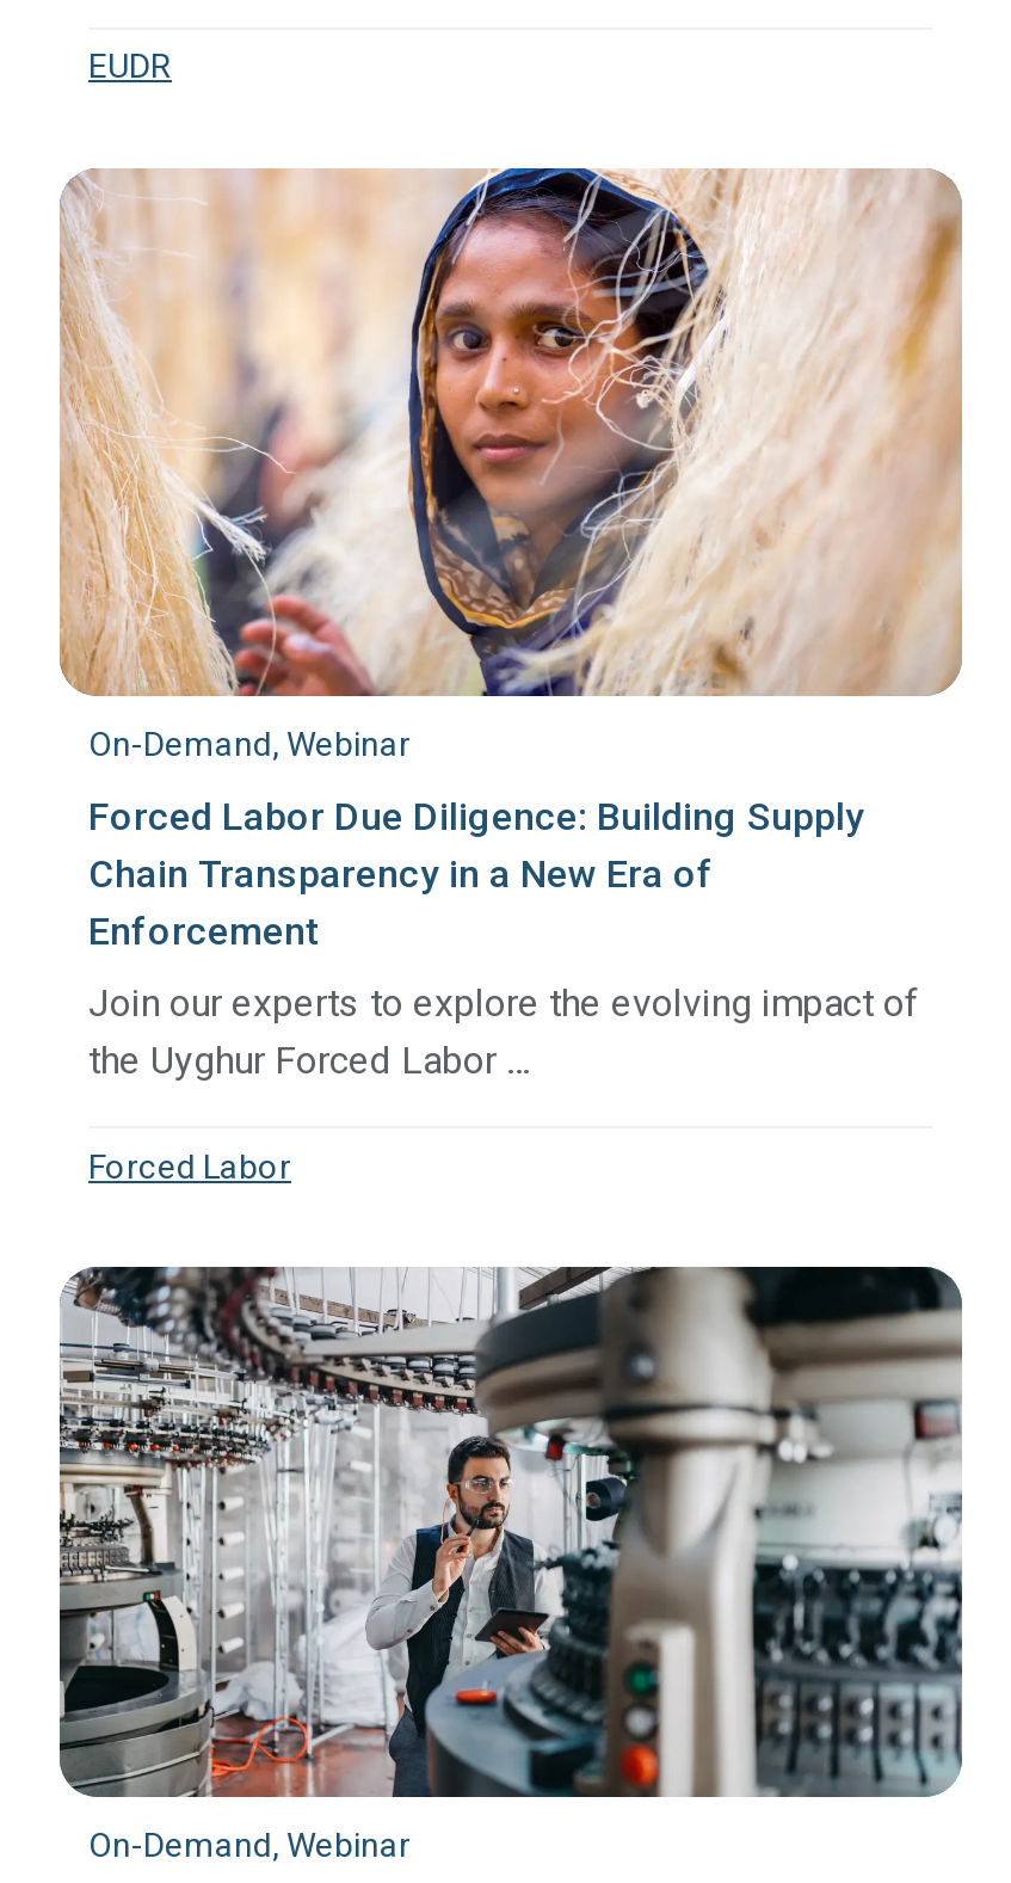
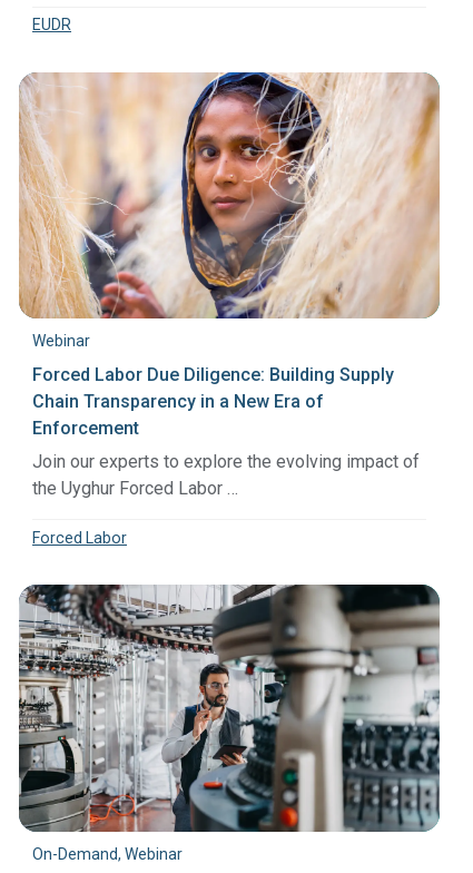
- On-Demand, Webinar
+ Webinar
